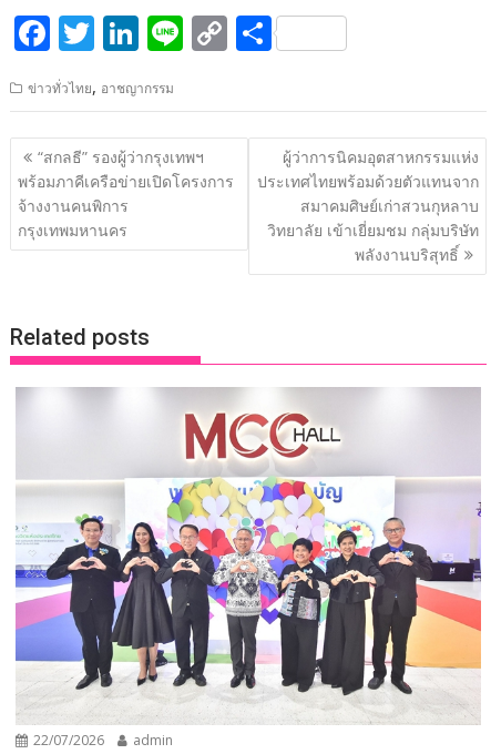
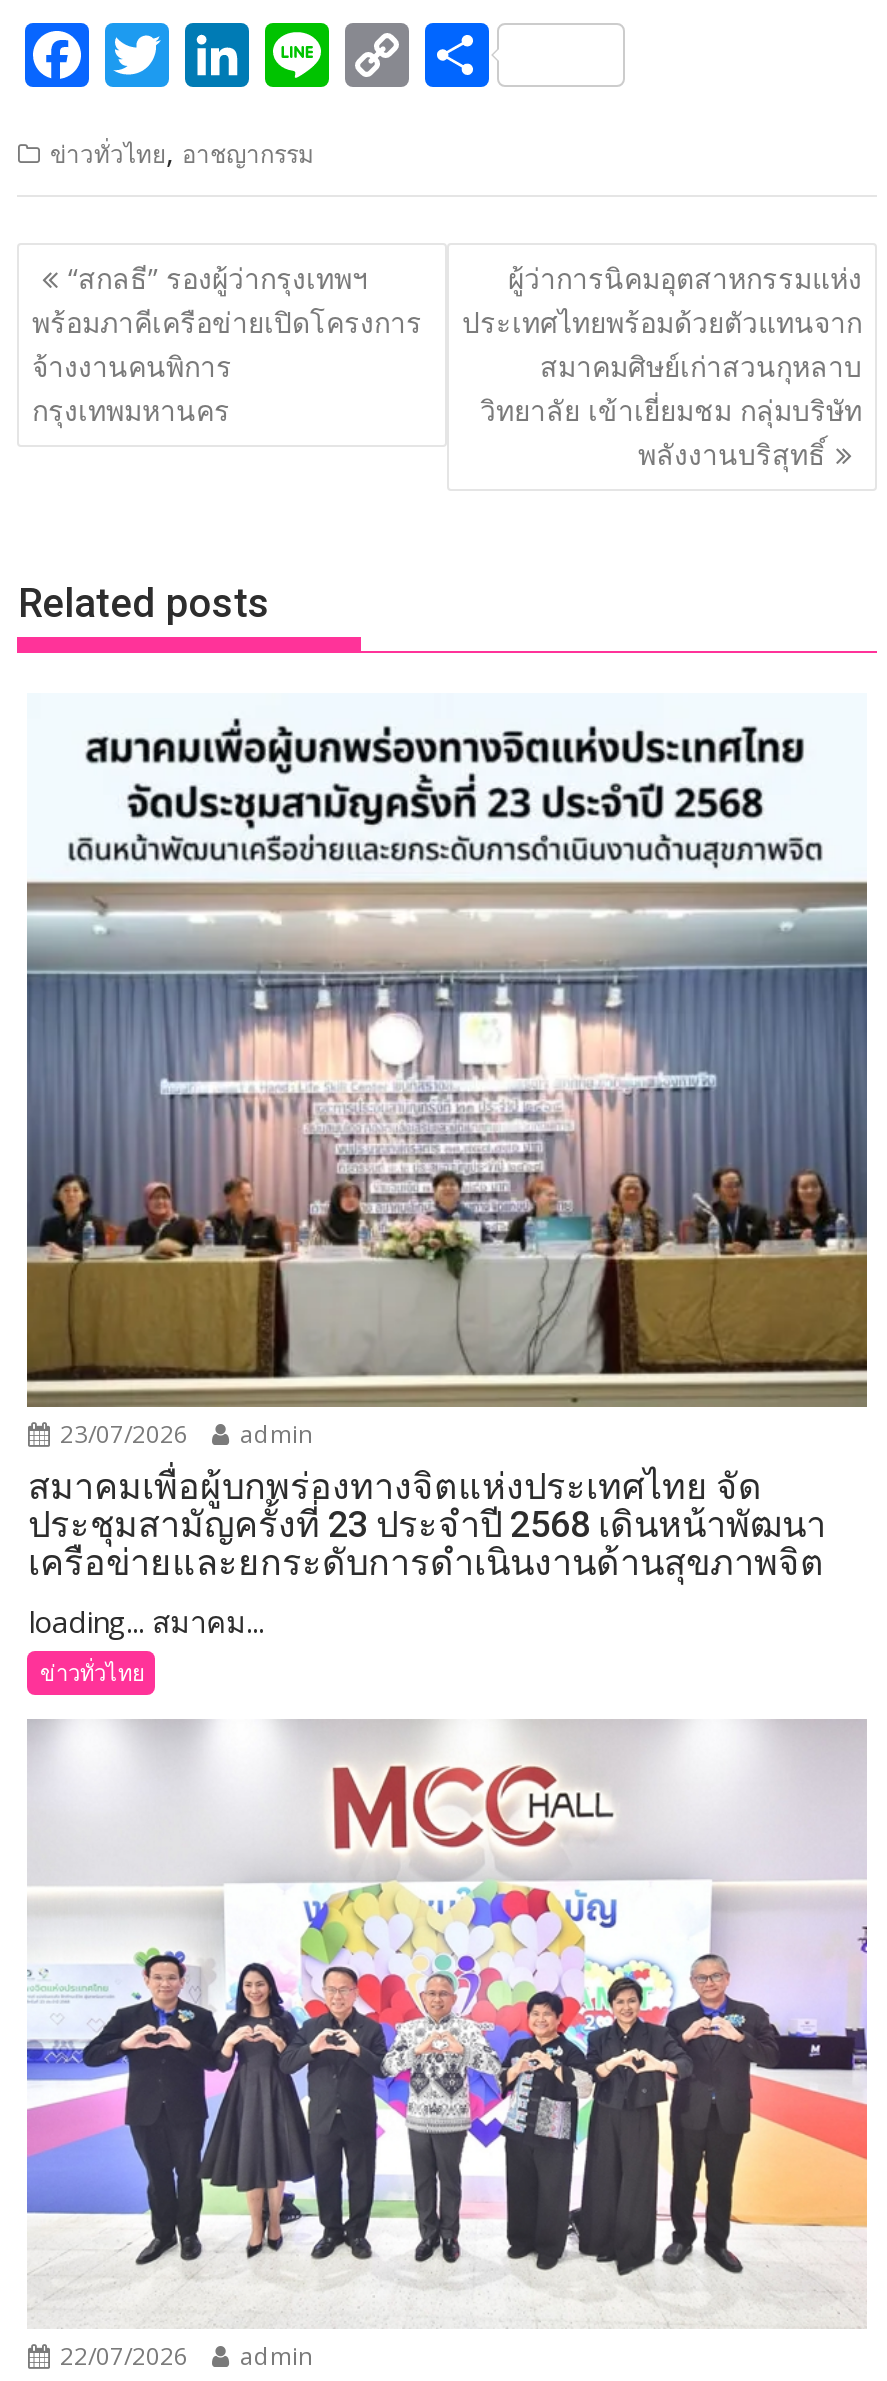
+ [image]
+ 23/07/2026
+ admin
+ สมาคมเพื่อผู้บกพร่องทางจิตแห่งประเทศไทย จัด
+ ประชุมสามัญครั้งที่ 23 ประจำปี 2568 เดินหน้าพัฒนา
+ เครือข่ายและยกระดับการดำเนินงานด้านสุขภาพจิต
+ loading... สมาคม...
+ ข่าวทั่วไทย
